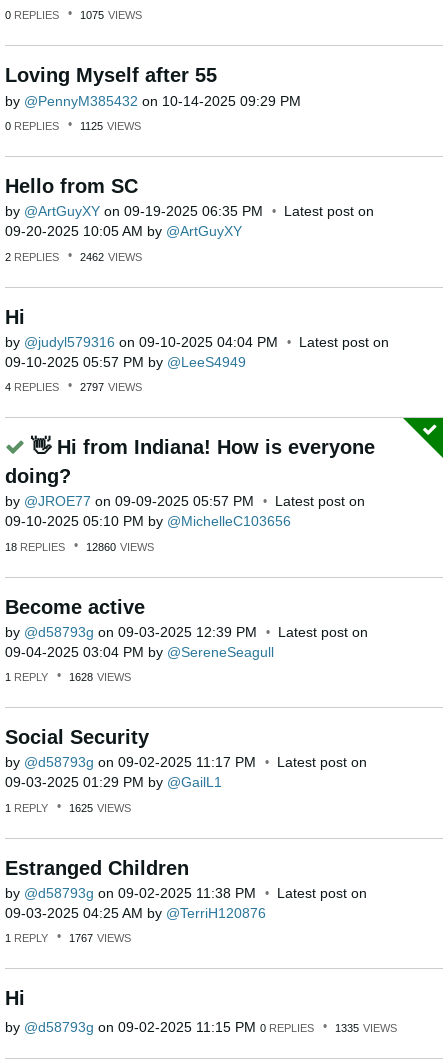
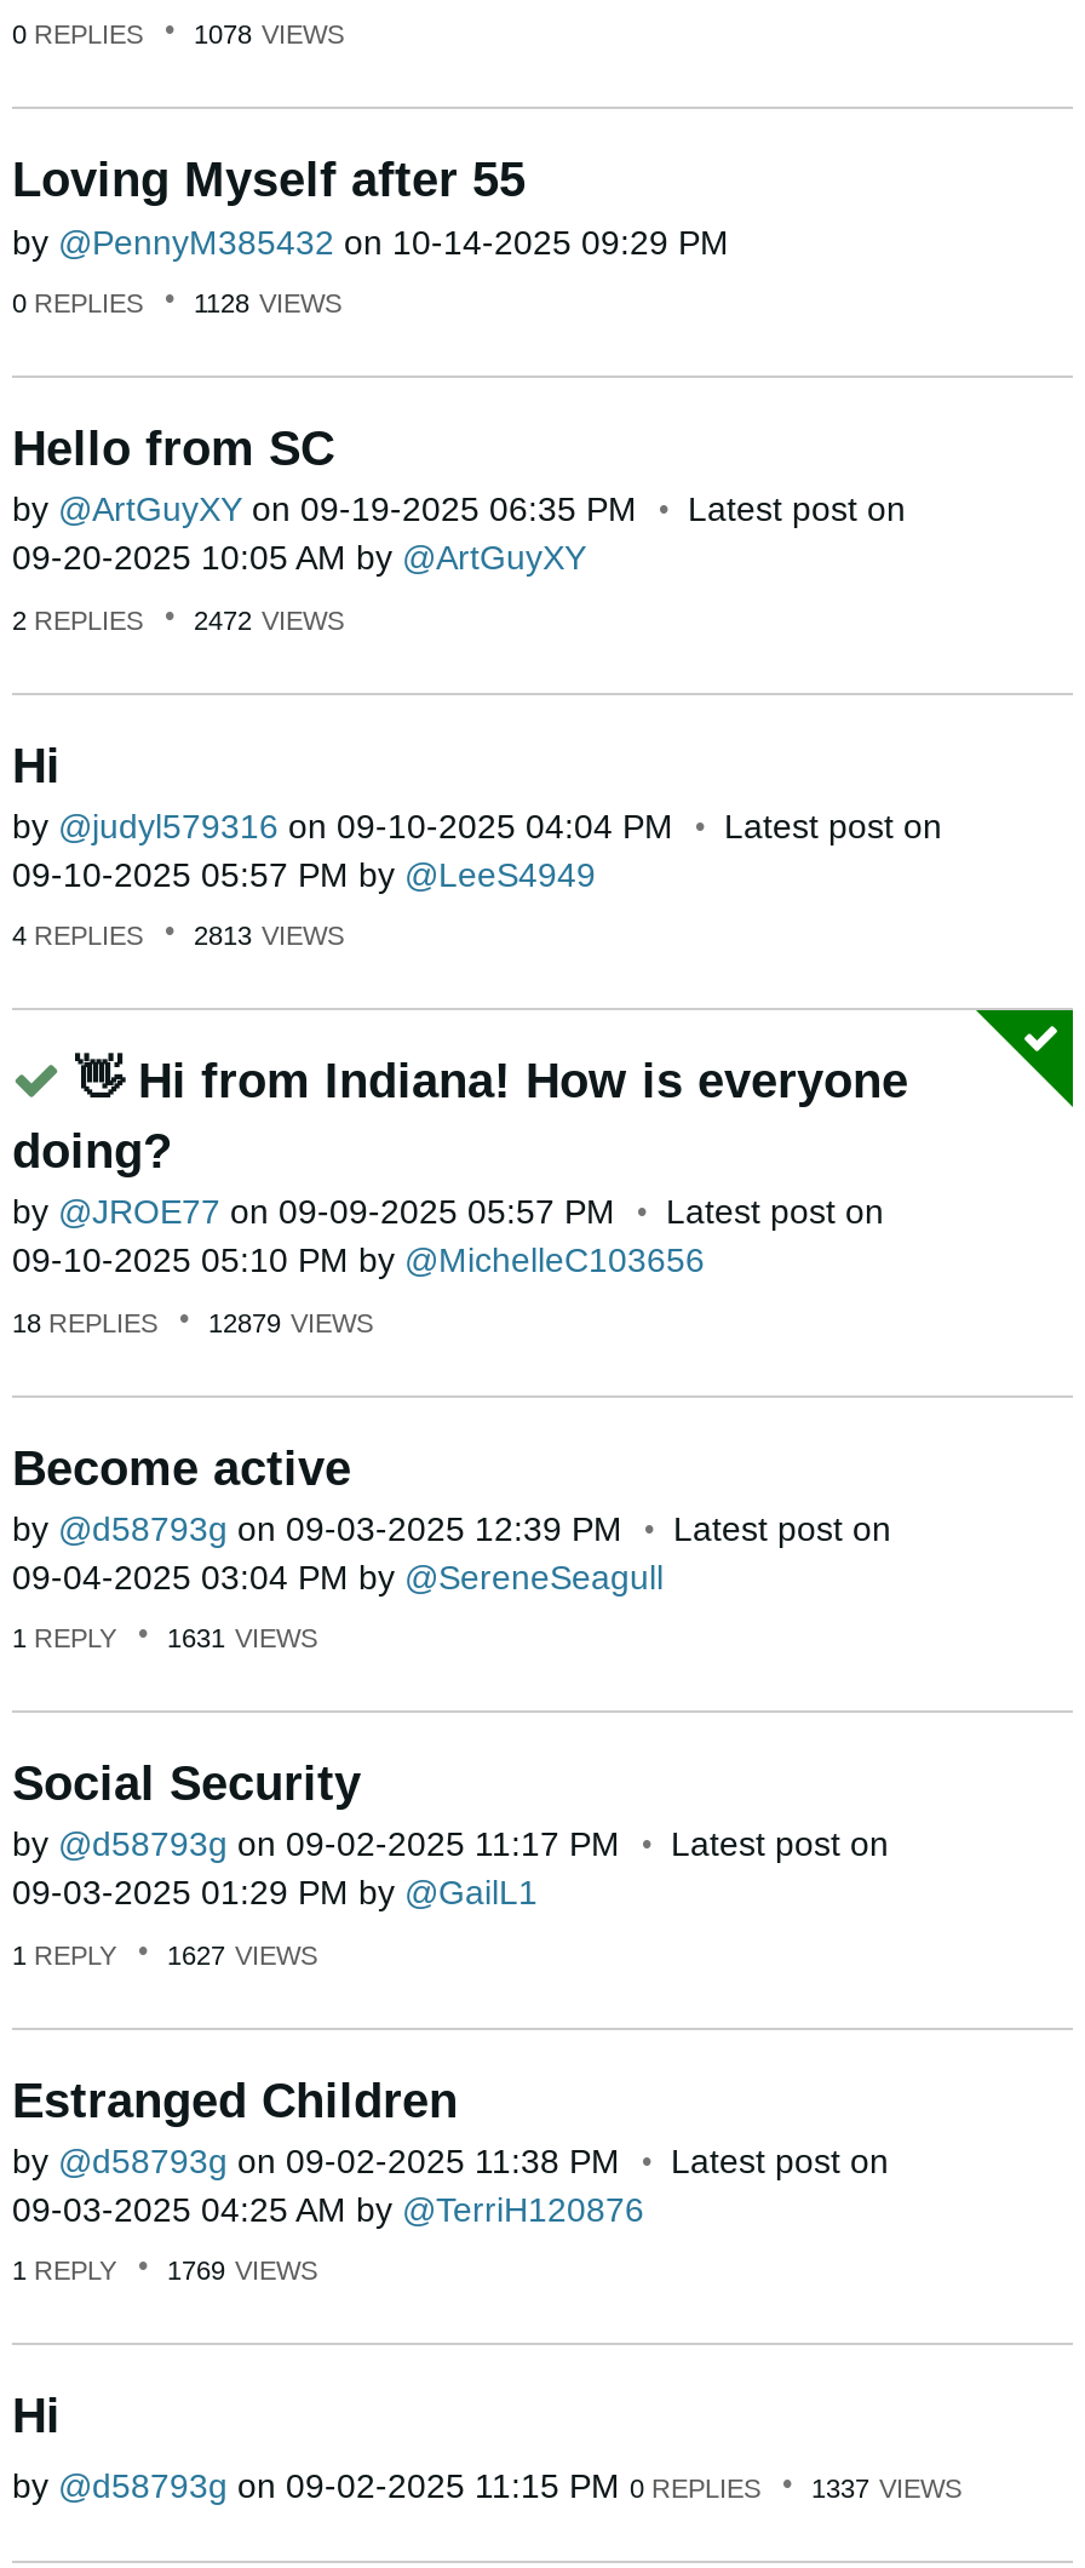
- 0 REPLIES 1075 VIEWS
+ 0 REPLIES 1078 VIEWS

- 0 REPLIES 1125 VIEWS
+ 0 REPLIES 1128 VIEWS

- 2 REPLIES 2462 VIEWS
+ 2 REPLIES 2472 VIEWS

- 4 REPLIES 2797 VIEWS
+ 4 REPLIES 2813 VIEWS

- 18 REPLIES 12860 VIEWS
+ 18 REPLIES 12879 VIEWS

- 1 REPLY 1628 VIEWS
+ 1 REPLY 1631 VIEWS

- 1 REPLY 1625 VIEWS
+ 1 REPLY 1627 VIEWS

- 1 REPLY 1767 VIEWS
+ 1 REPLY 1769 VIEWS

- by d58793g on 09-02-2025 11:15 PM 0 REPLIES 1335 VIEWS
+ by d58793g on 09-02-2025 11:15 PM 0 REPLIES 1337 VIEWS
